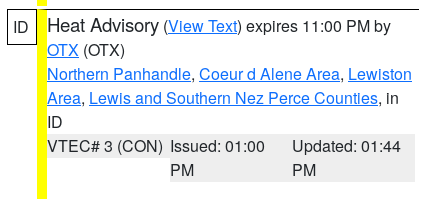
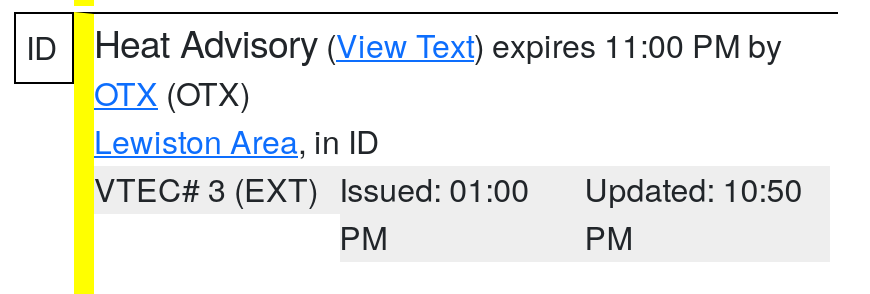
- Northern Panhandle, Coeur d Alene Area, Lewiston
- Area, Lewis and Southern Nez Perce Counties, in
- ID
- VTEC# 3 (CON) Issued: 01:00
+ Lewiston Area, in ID
+ VTEC# 3 (EXT) Issued: 01:00

- Updated: 01:44
+ Updated: 10:50
